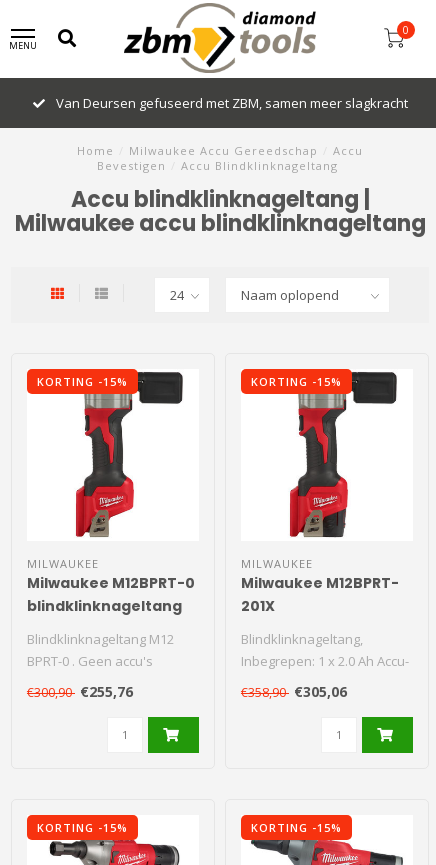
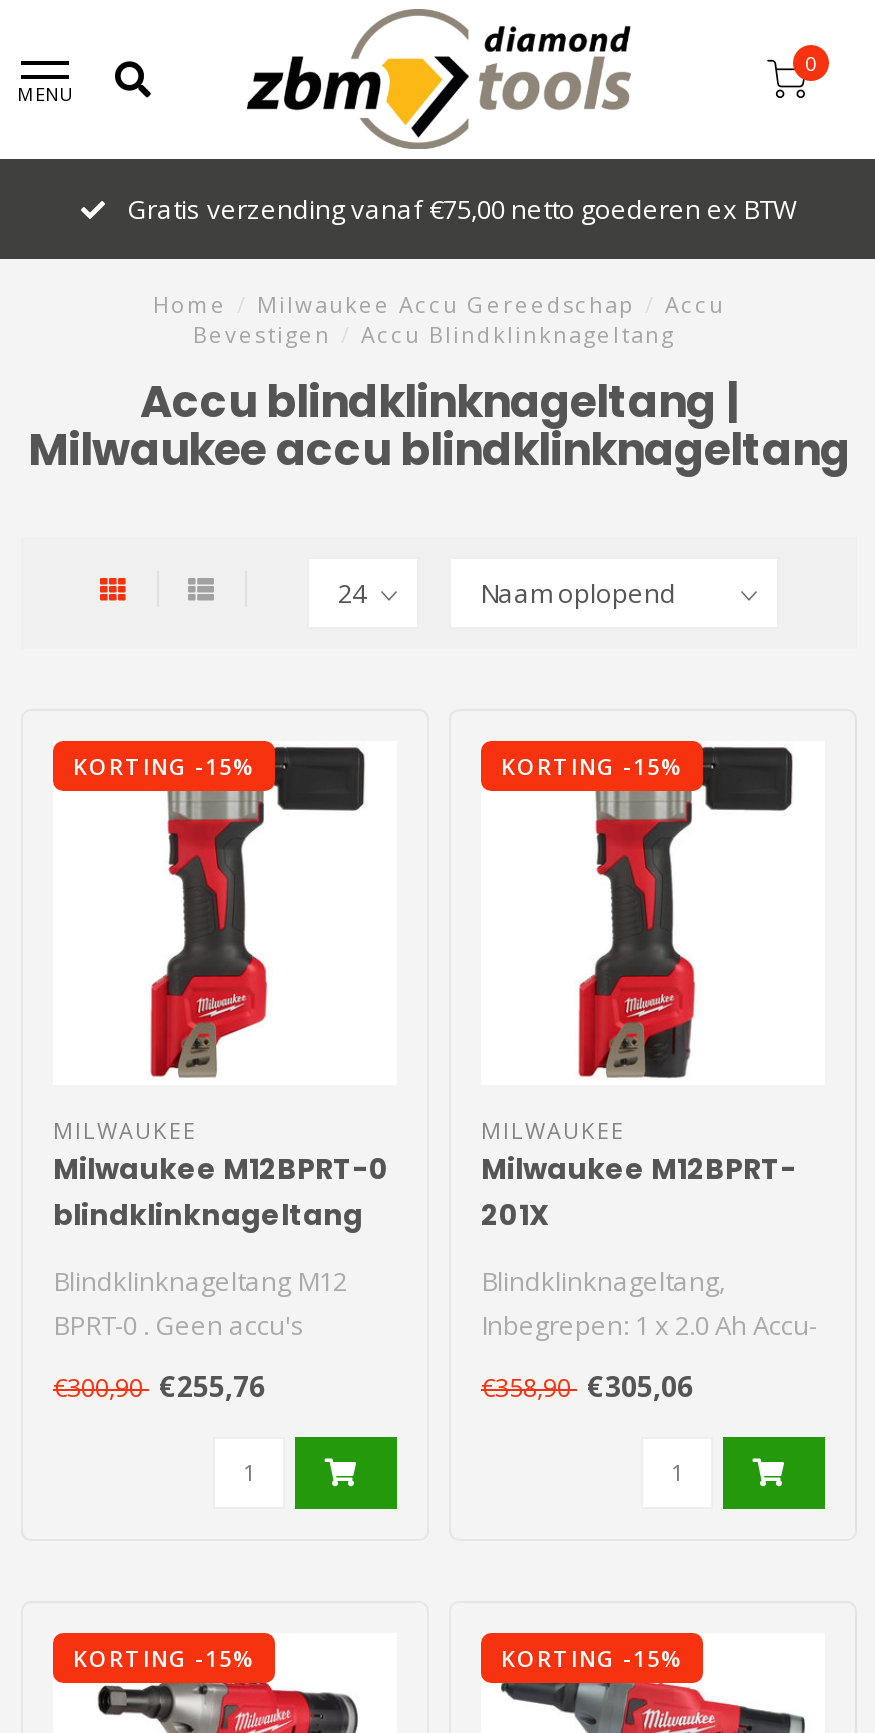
- Van Deursen gefuseerd met ZBM, samen meer slagkracht
+ Gratis verzending vanaf €75,00 netto goederen ex BTW
